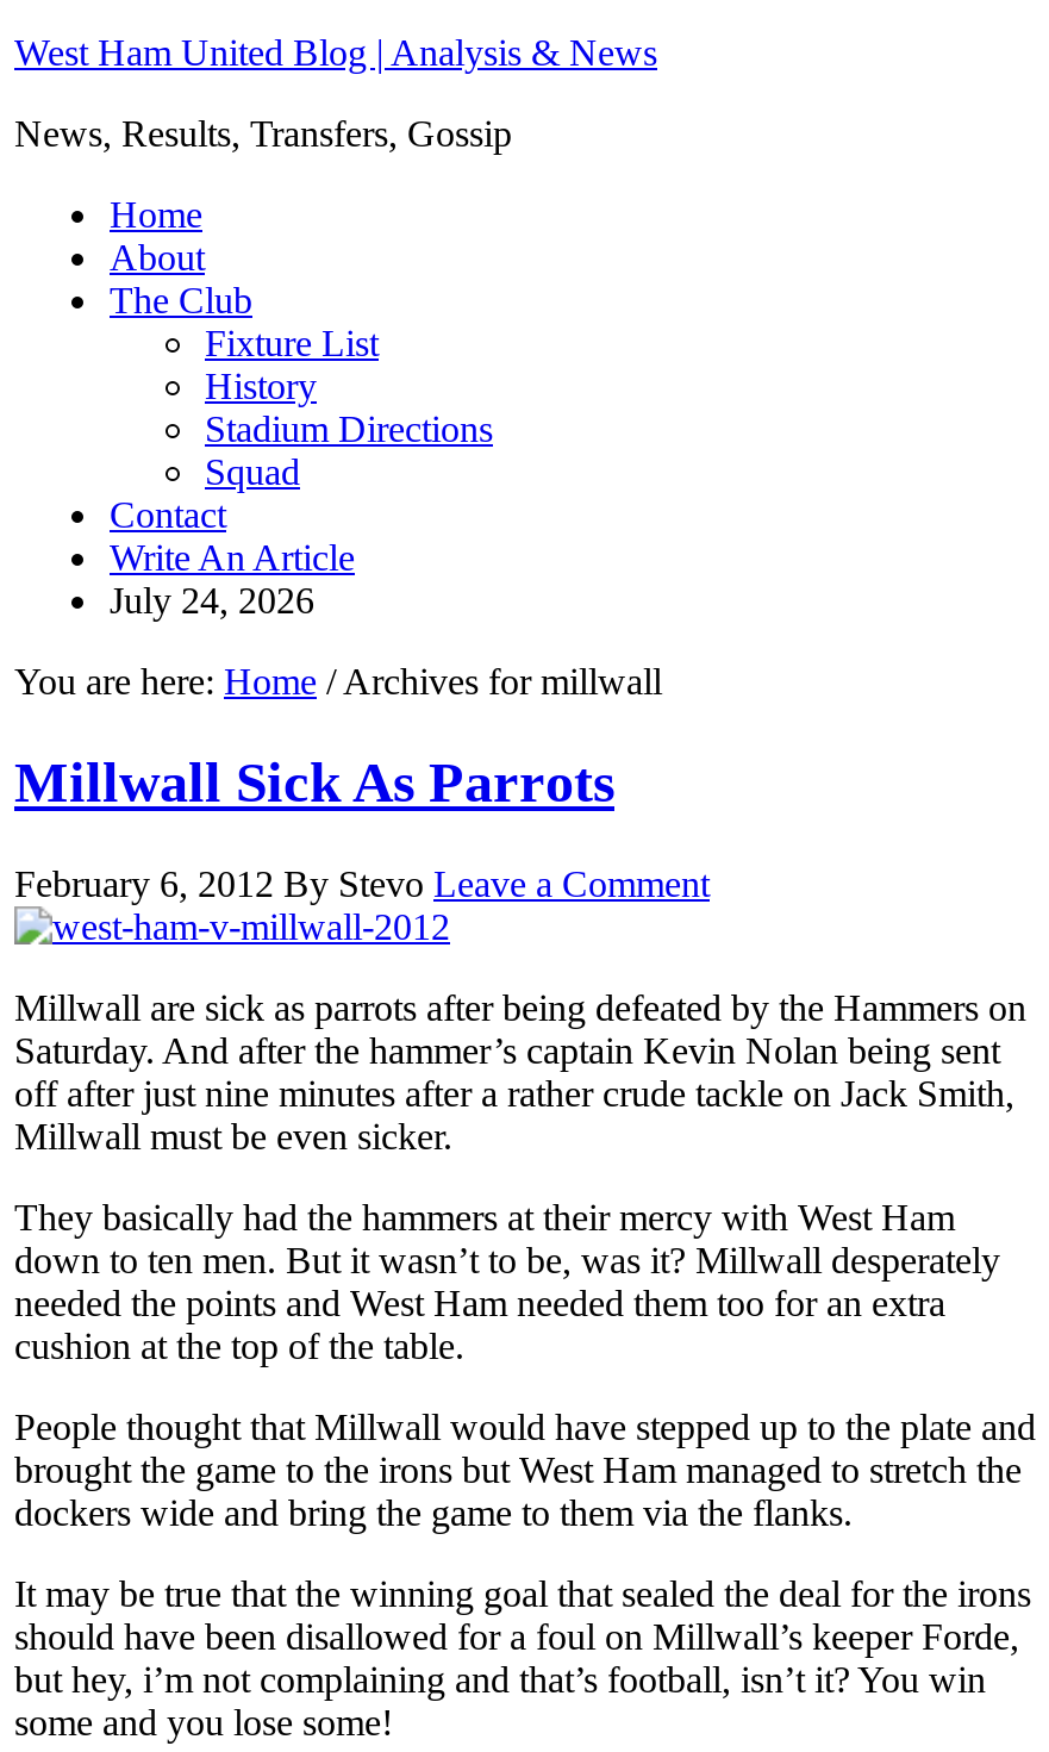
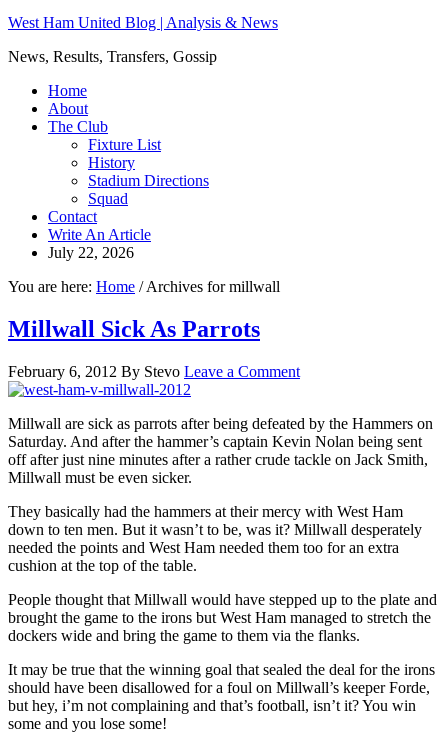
- July 24, 2026
+ July 22, 2026
